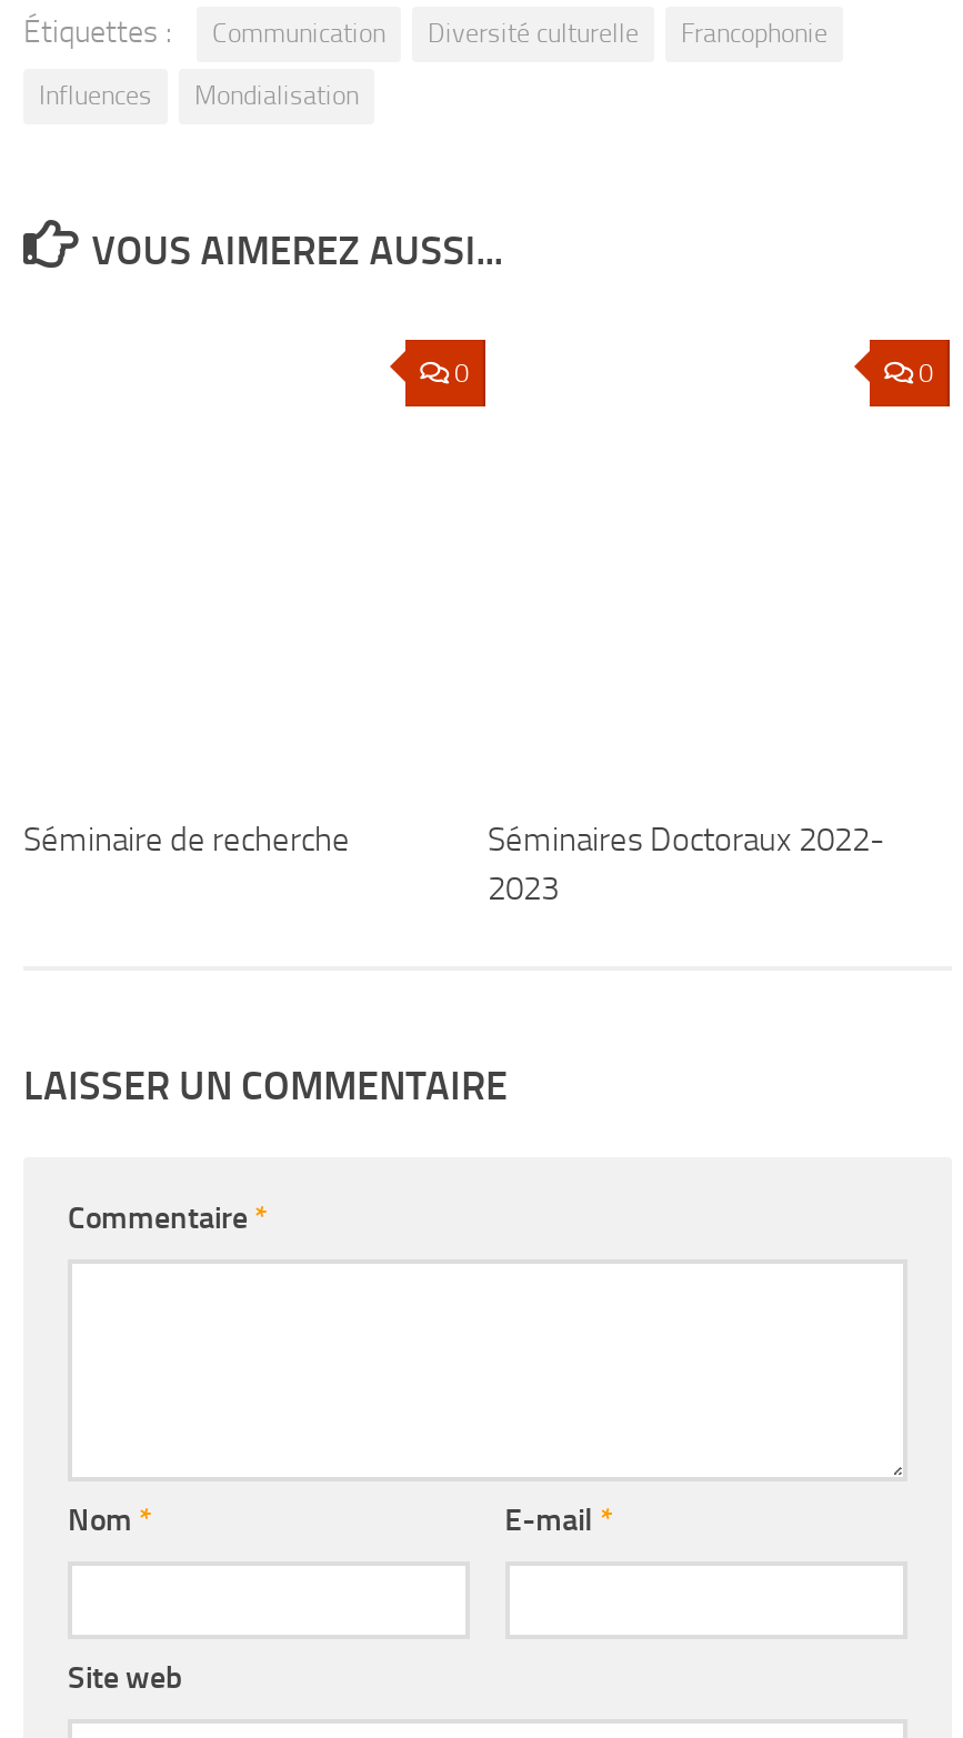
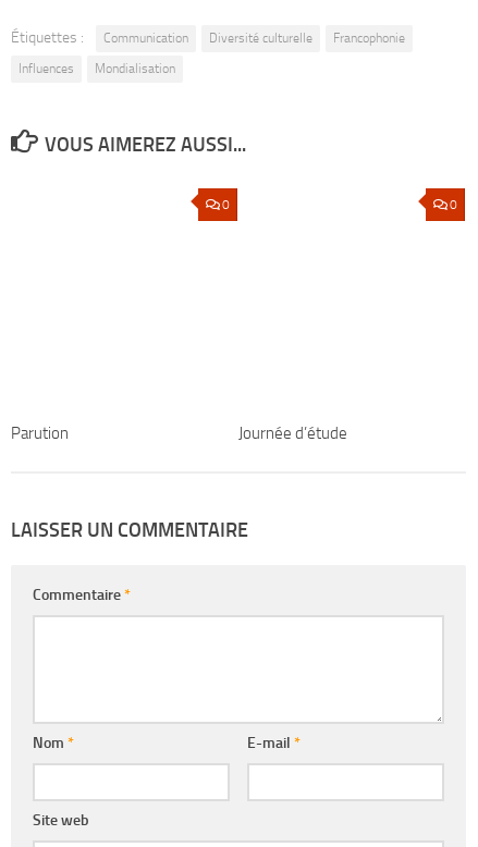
- Séminaire de recherche
+ Parution

- Séminaires Doctoraux 2022-
- 2023
+ Journée d’étude
